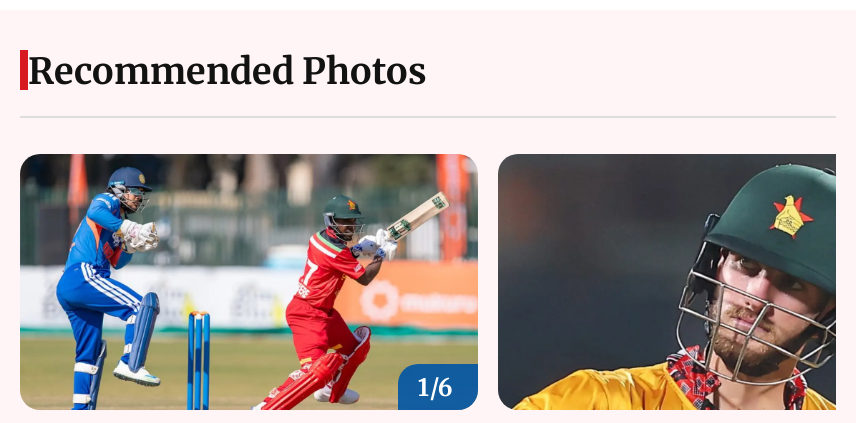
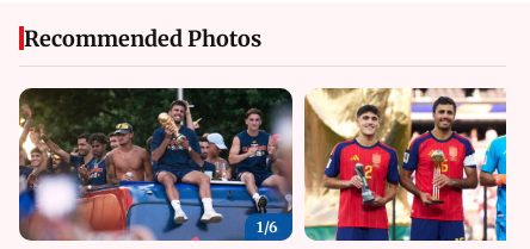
- [image]
+ [image]

- [image]
+ [image]
